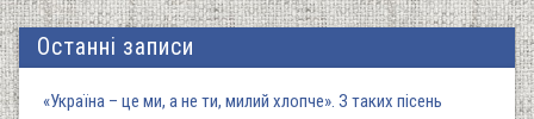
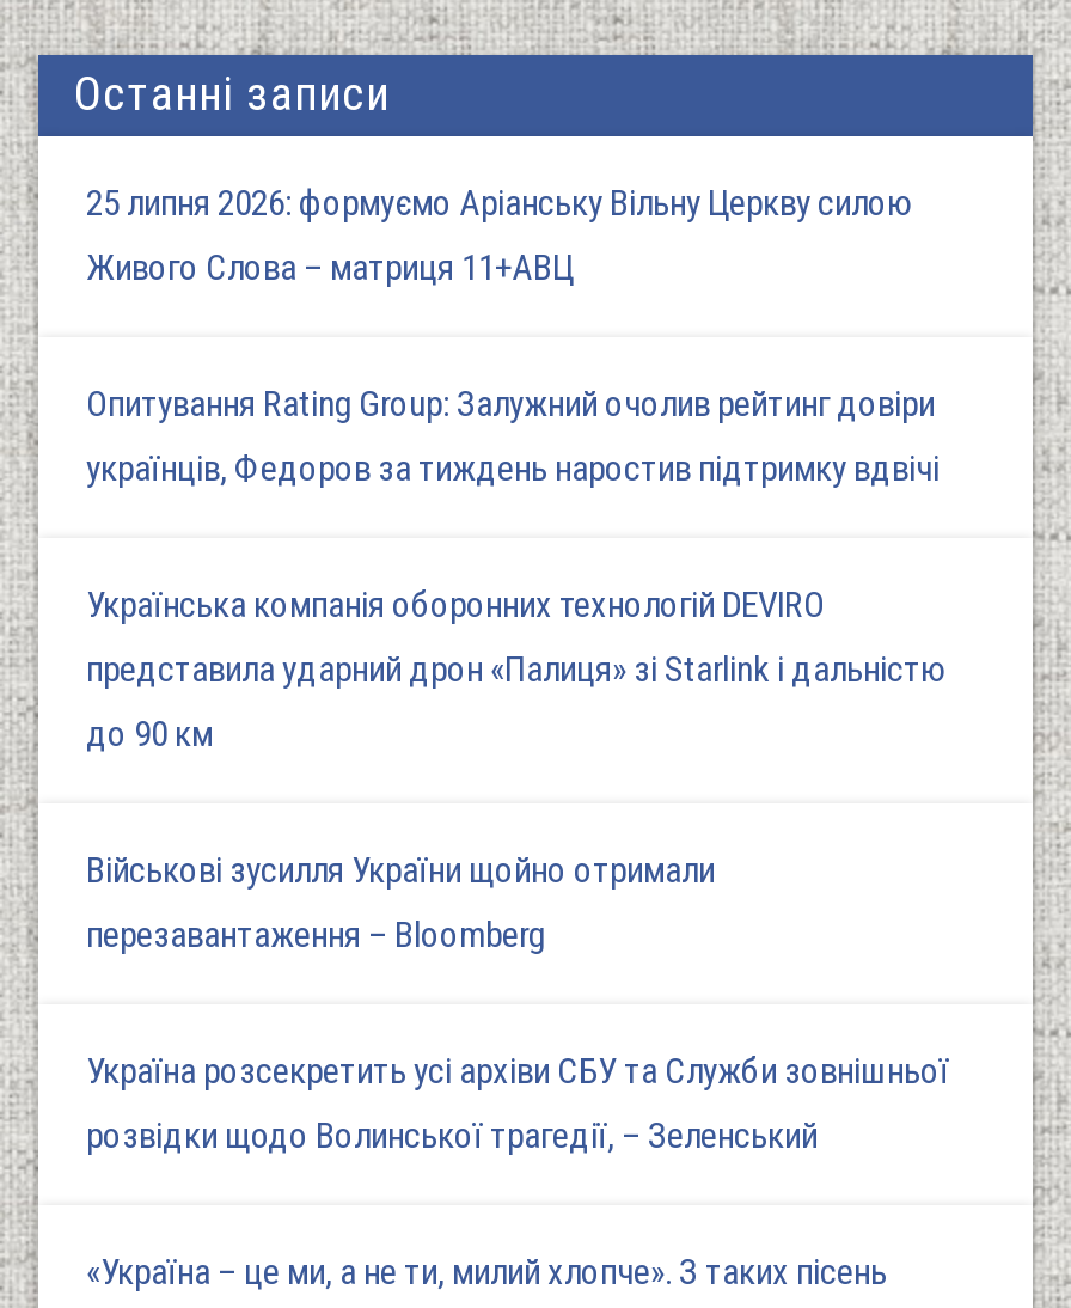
+ 25 липня 2026: формуємо Аріанську Вільну Церкву силою
+ Живого Слова – матриця 11+АВЦ
+ Опитування Rating Group: Залужний очолив рейтинг довіри
+ українців, Федоров за тиждень наростив підтримку вдвічі
+ Українська компанія оборонних технологій DEVIRO
+ представила ударний дрон «Палиця» зі Starlink і дальністю
+ до 90 км
+ Військові зусилля України щойно отримали
+ перезавантаження – Bloomberg
+ Україна розсекретить усі архіви СБУ та Служби зовнішньої
+ розвідки щодо Волинської трагедії, – Зеленський
